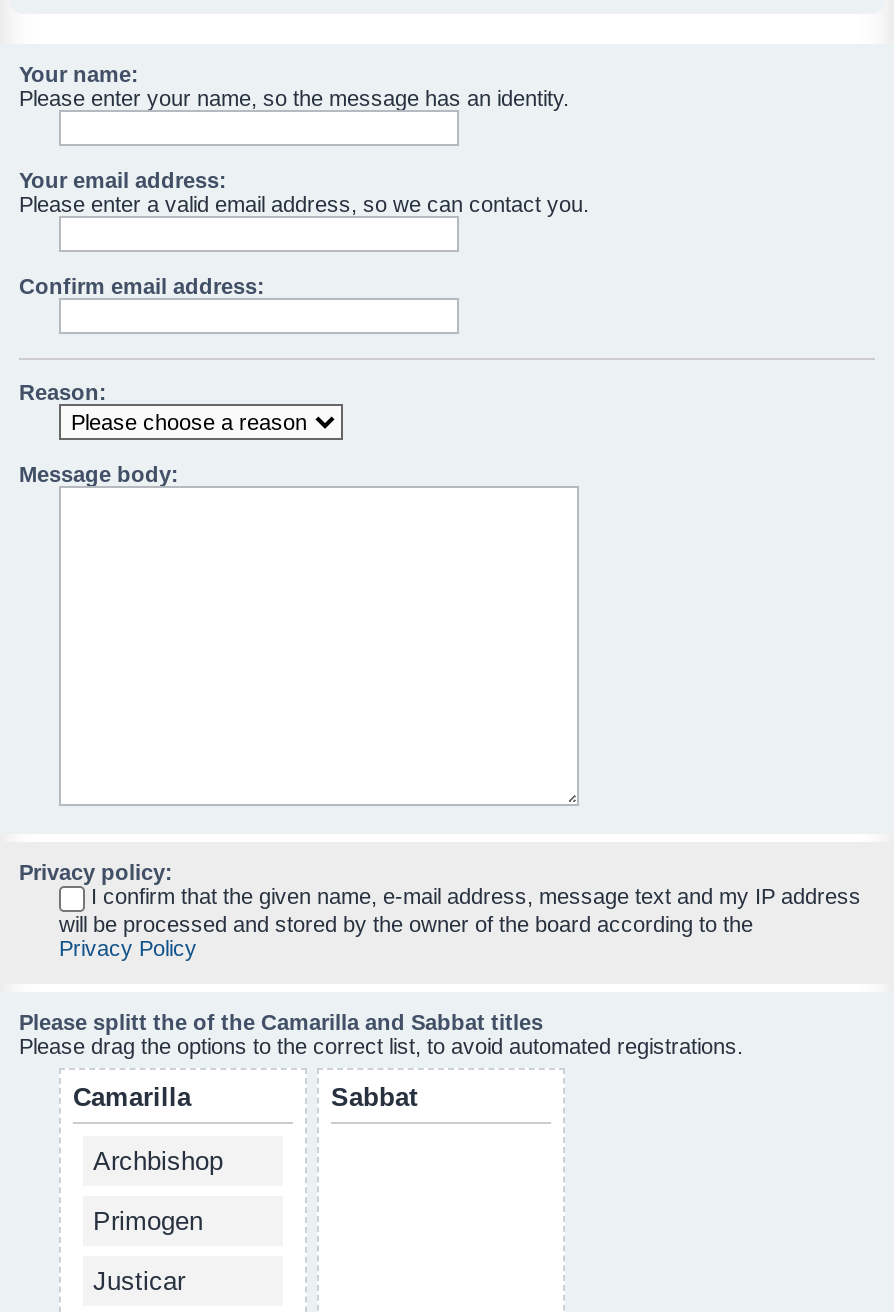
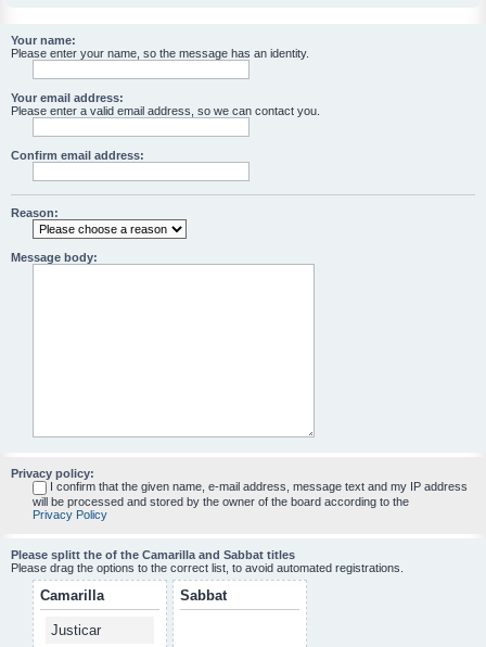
- Archbishop
- Primogen
